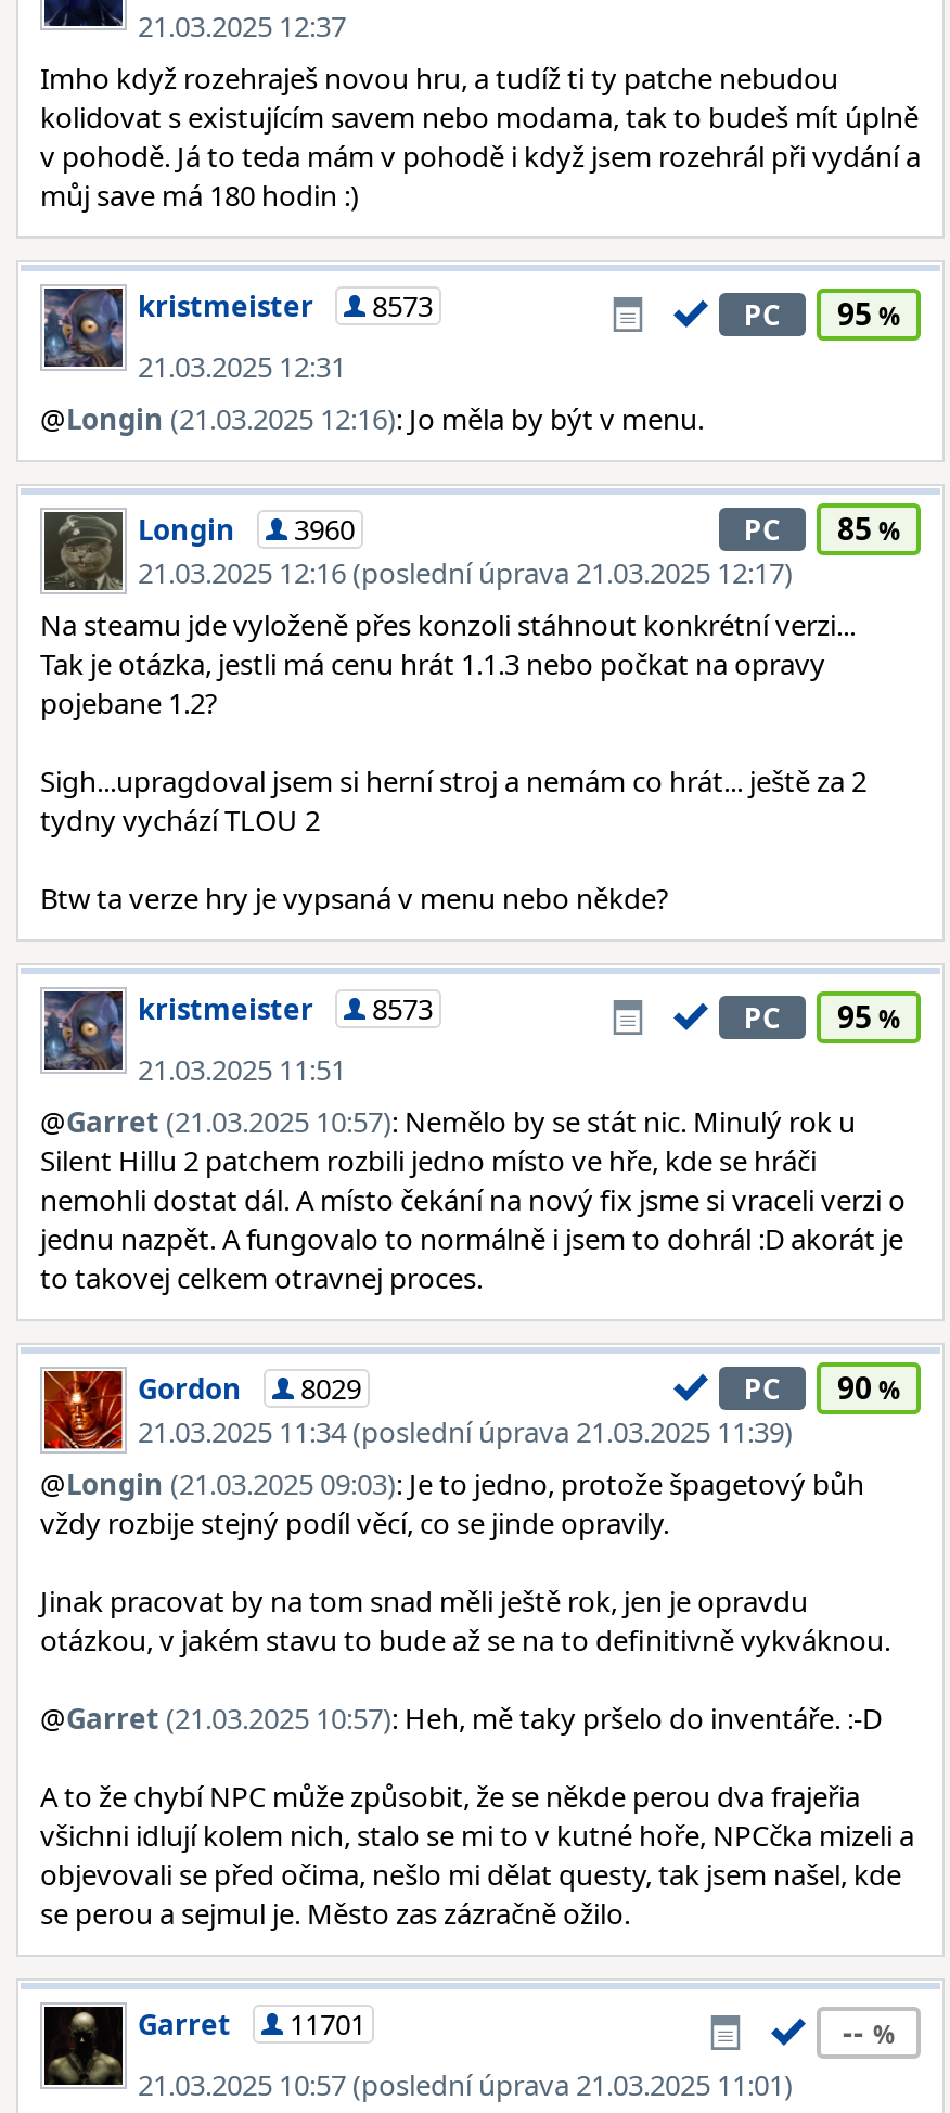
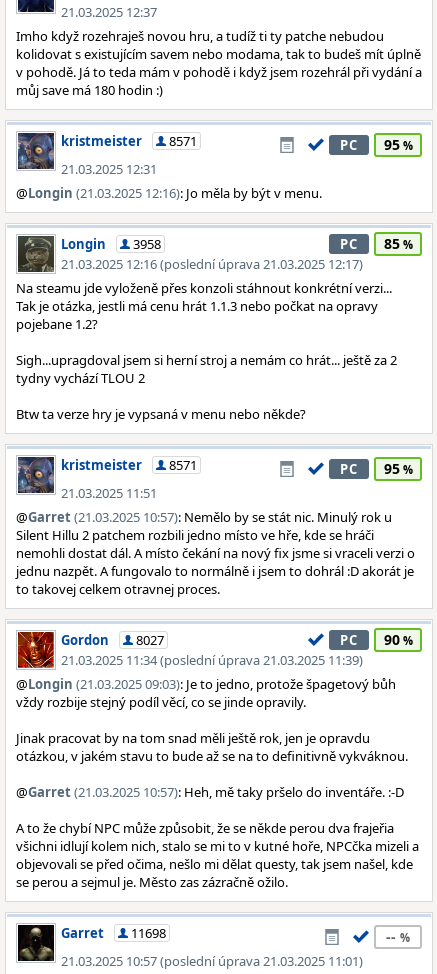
- kristmeister 8573
+ kristmeister 8571

- Longin 3960
+ Longin 3958

- kristmeister 8573
+ kristmeister 8571

- Gordon 8029
+ Gordon 8027

- Garret 11701
+ Garret 11698
